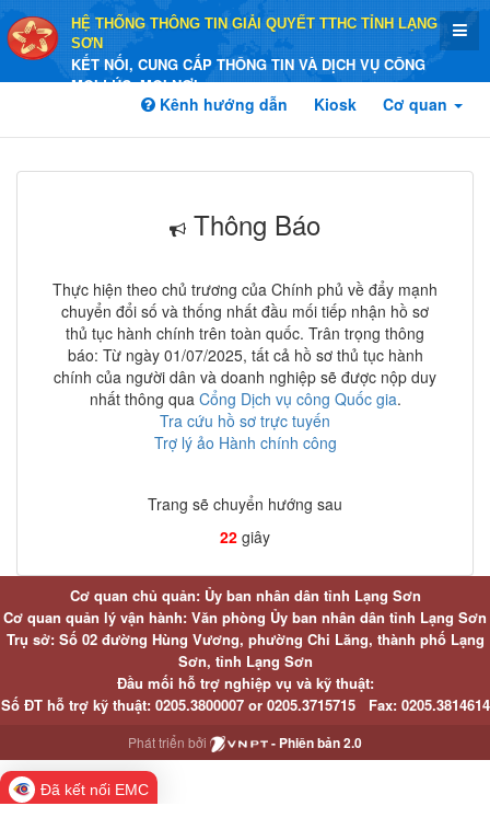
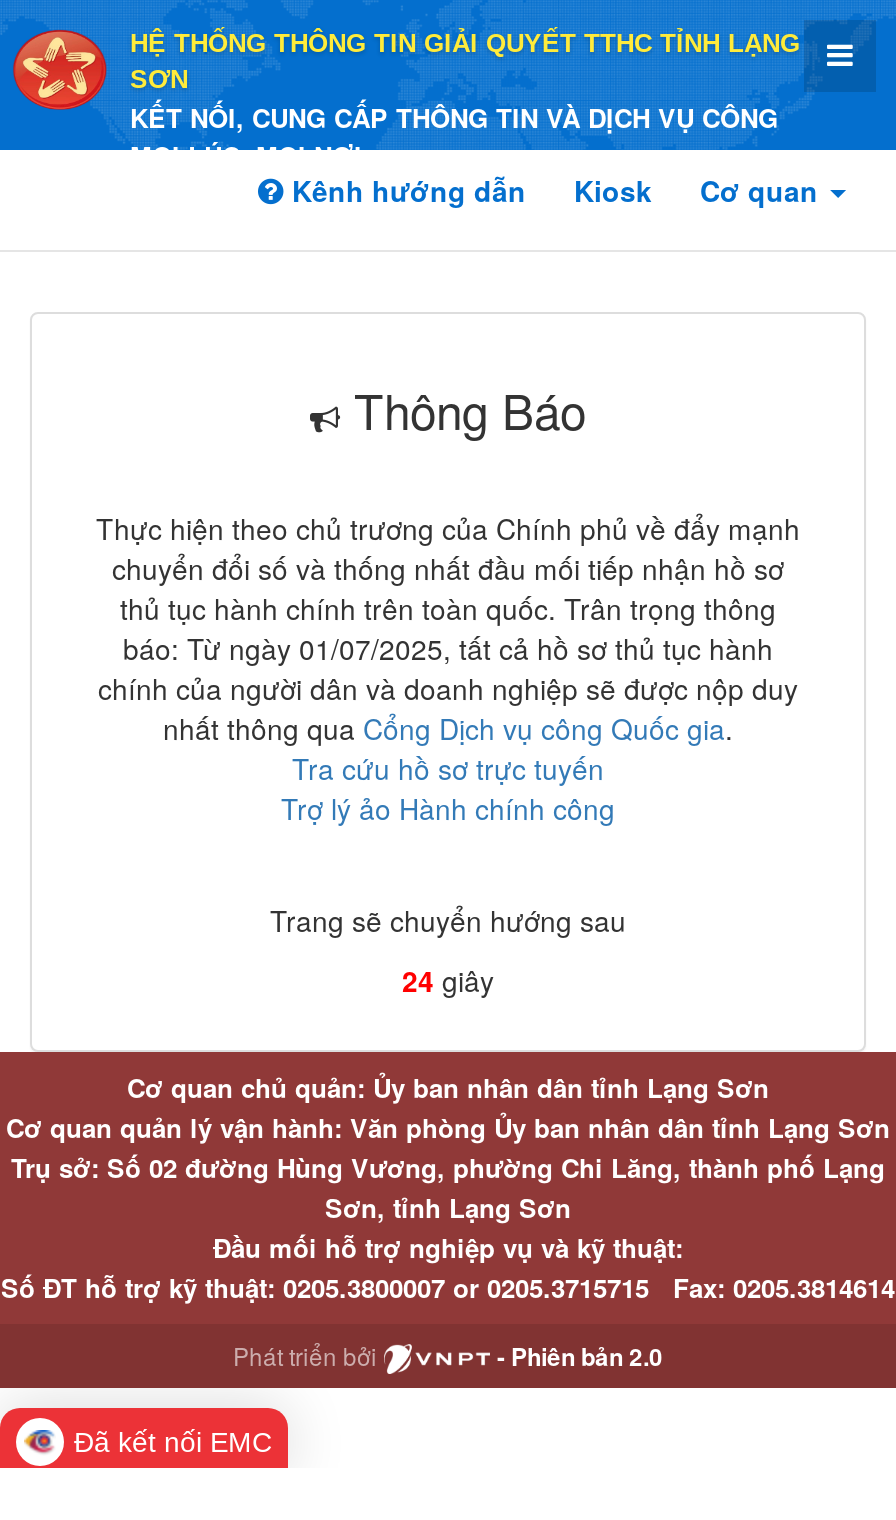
- 22 giây
+ 24 giây
